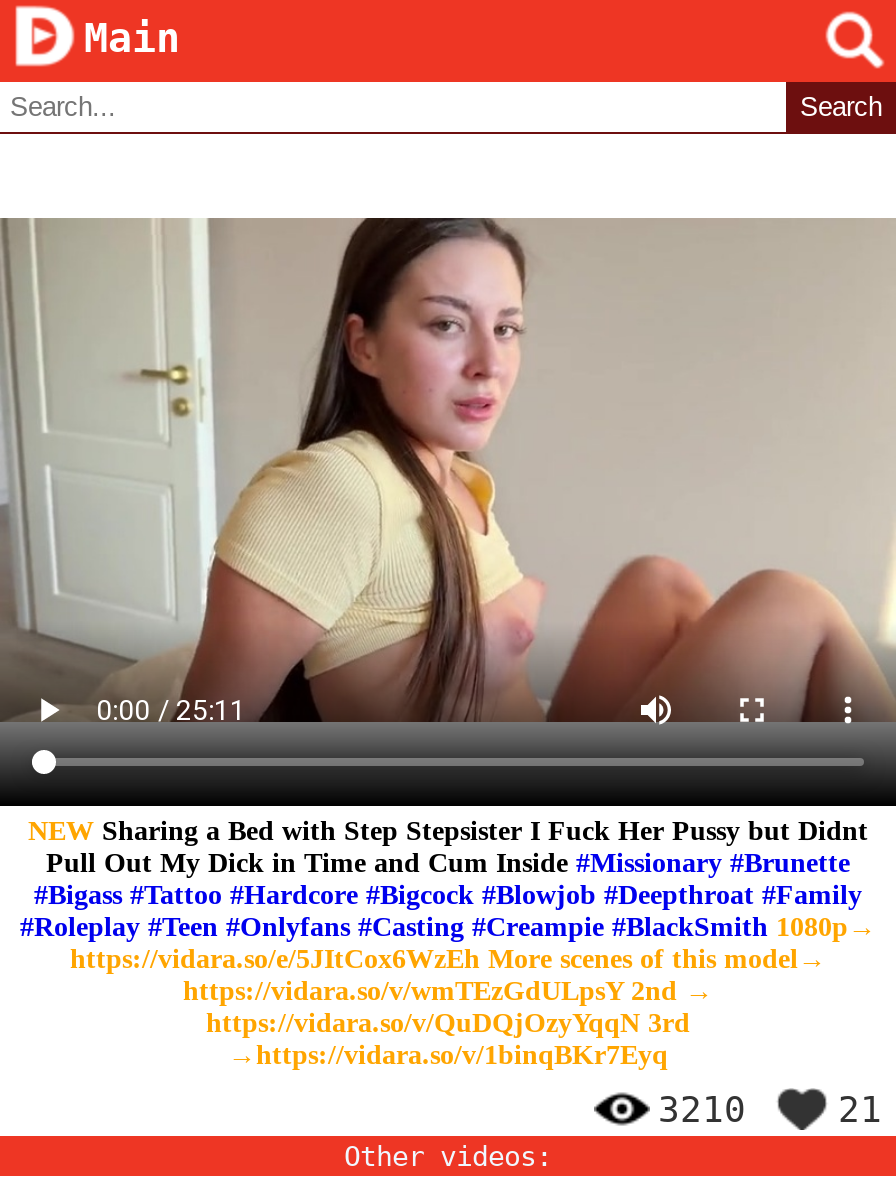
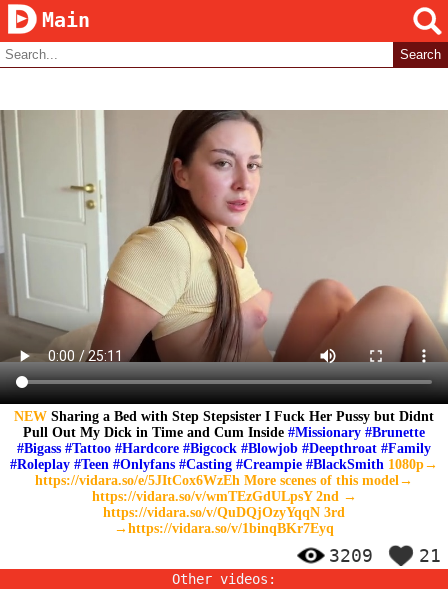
- 3210
+ 3209
